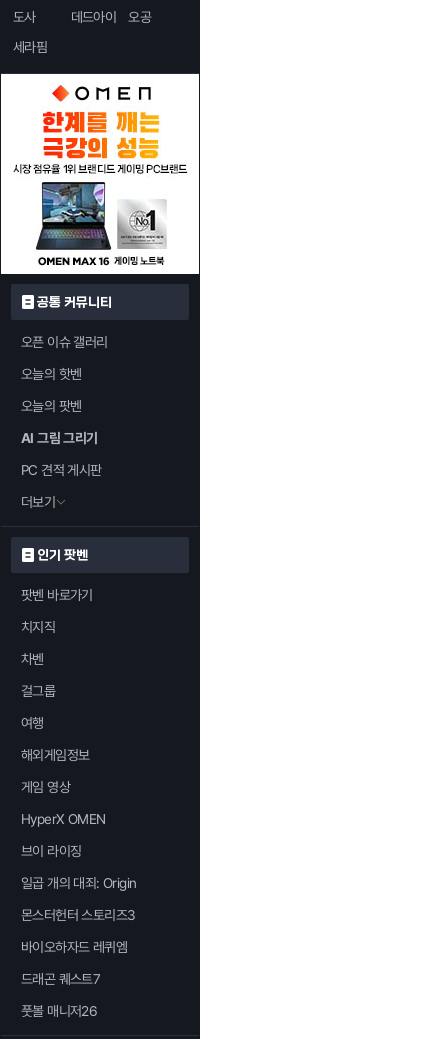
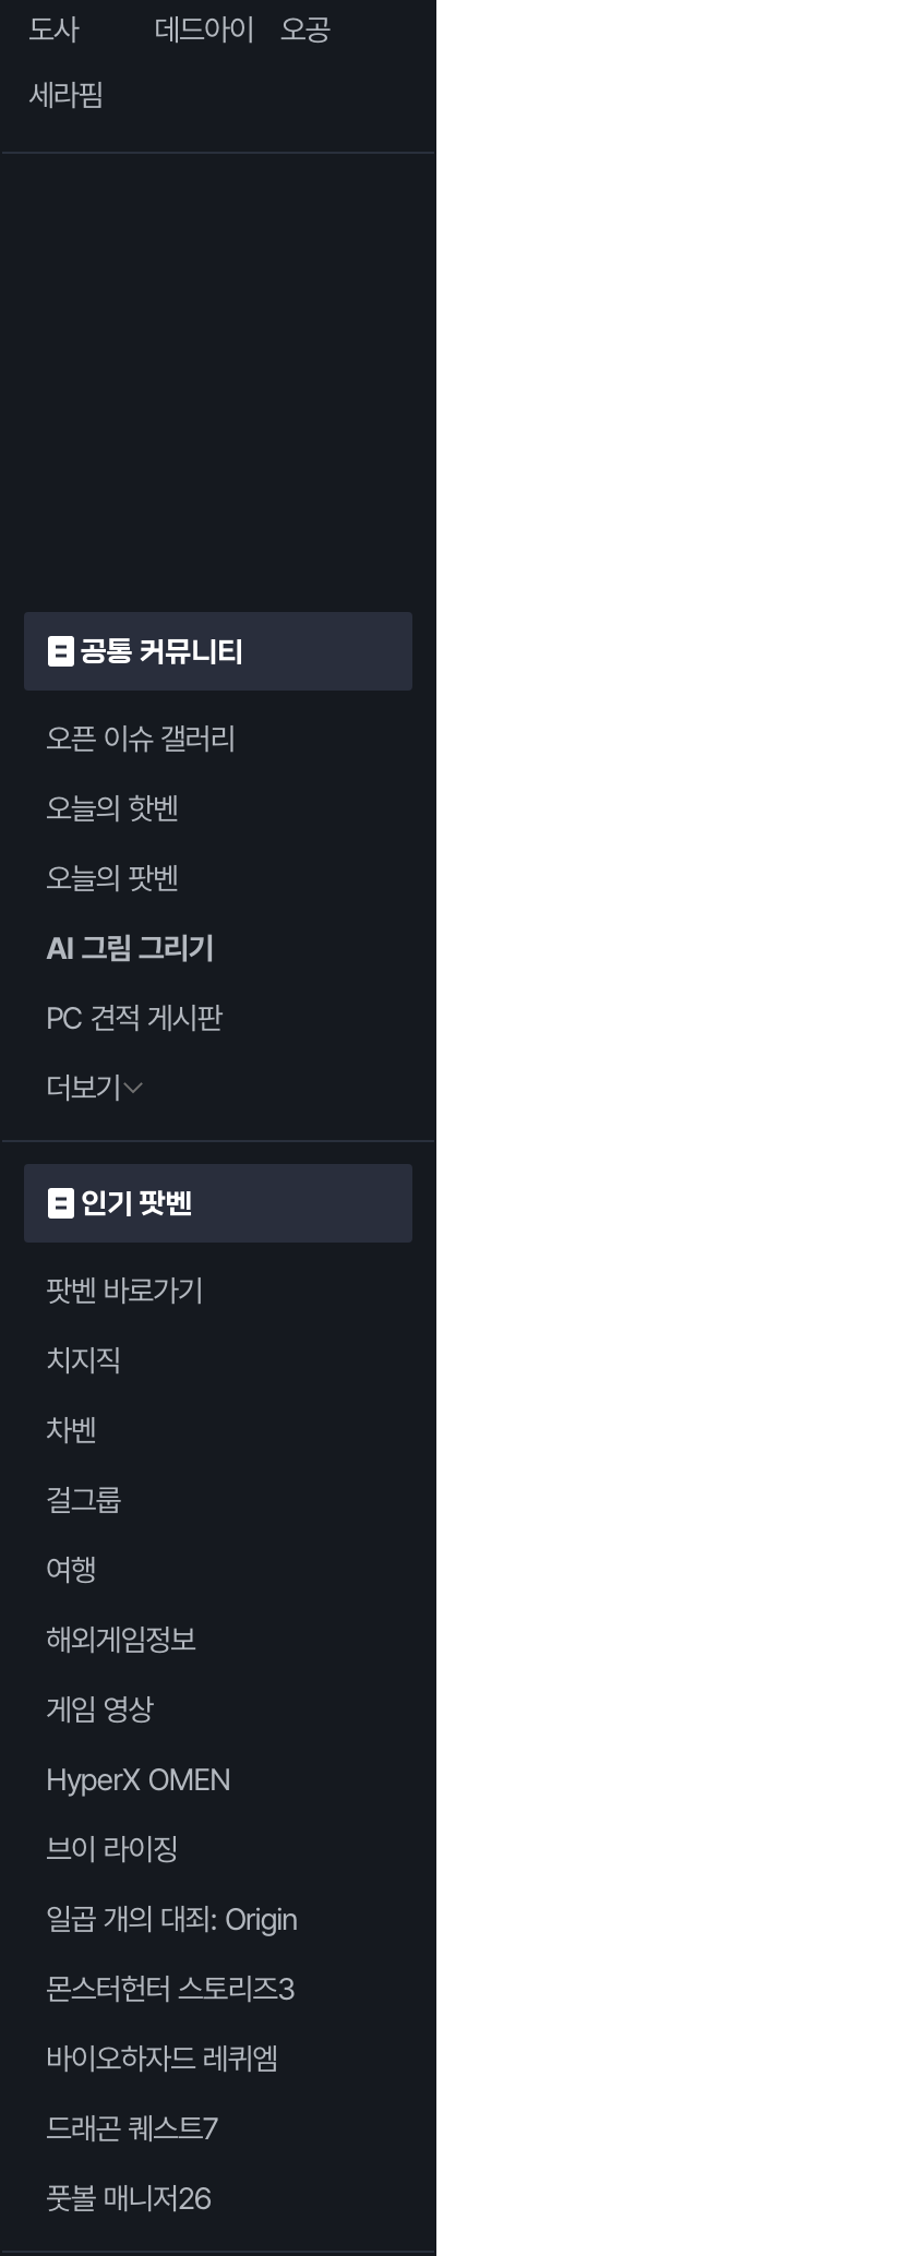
- [image]
